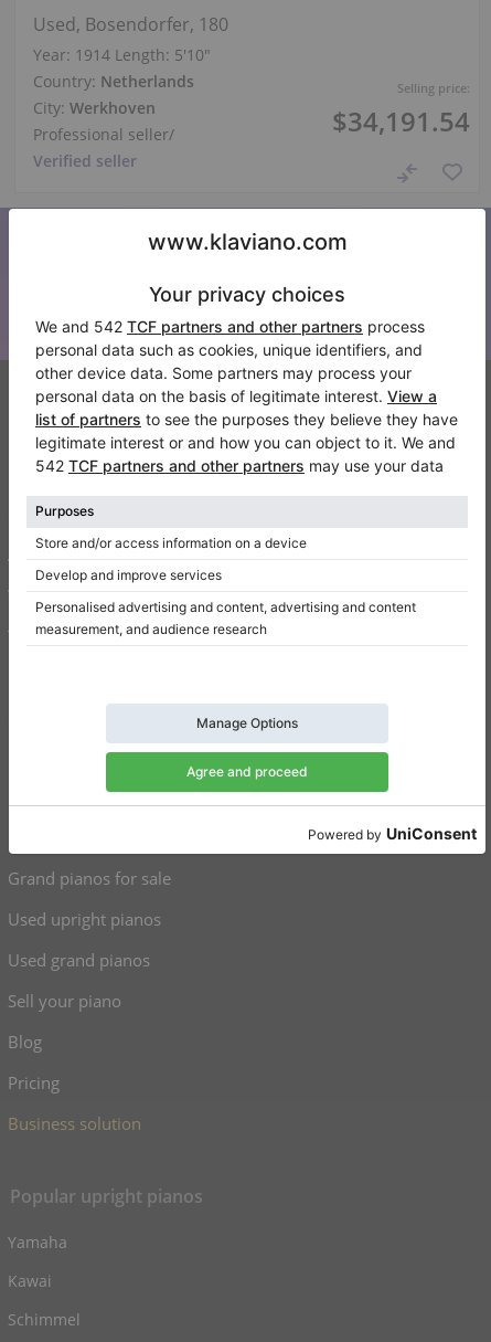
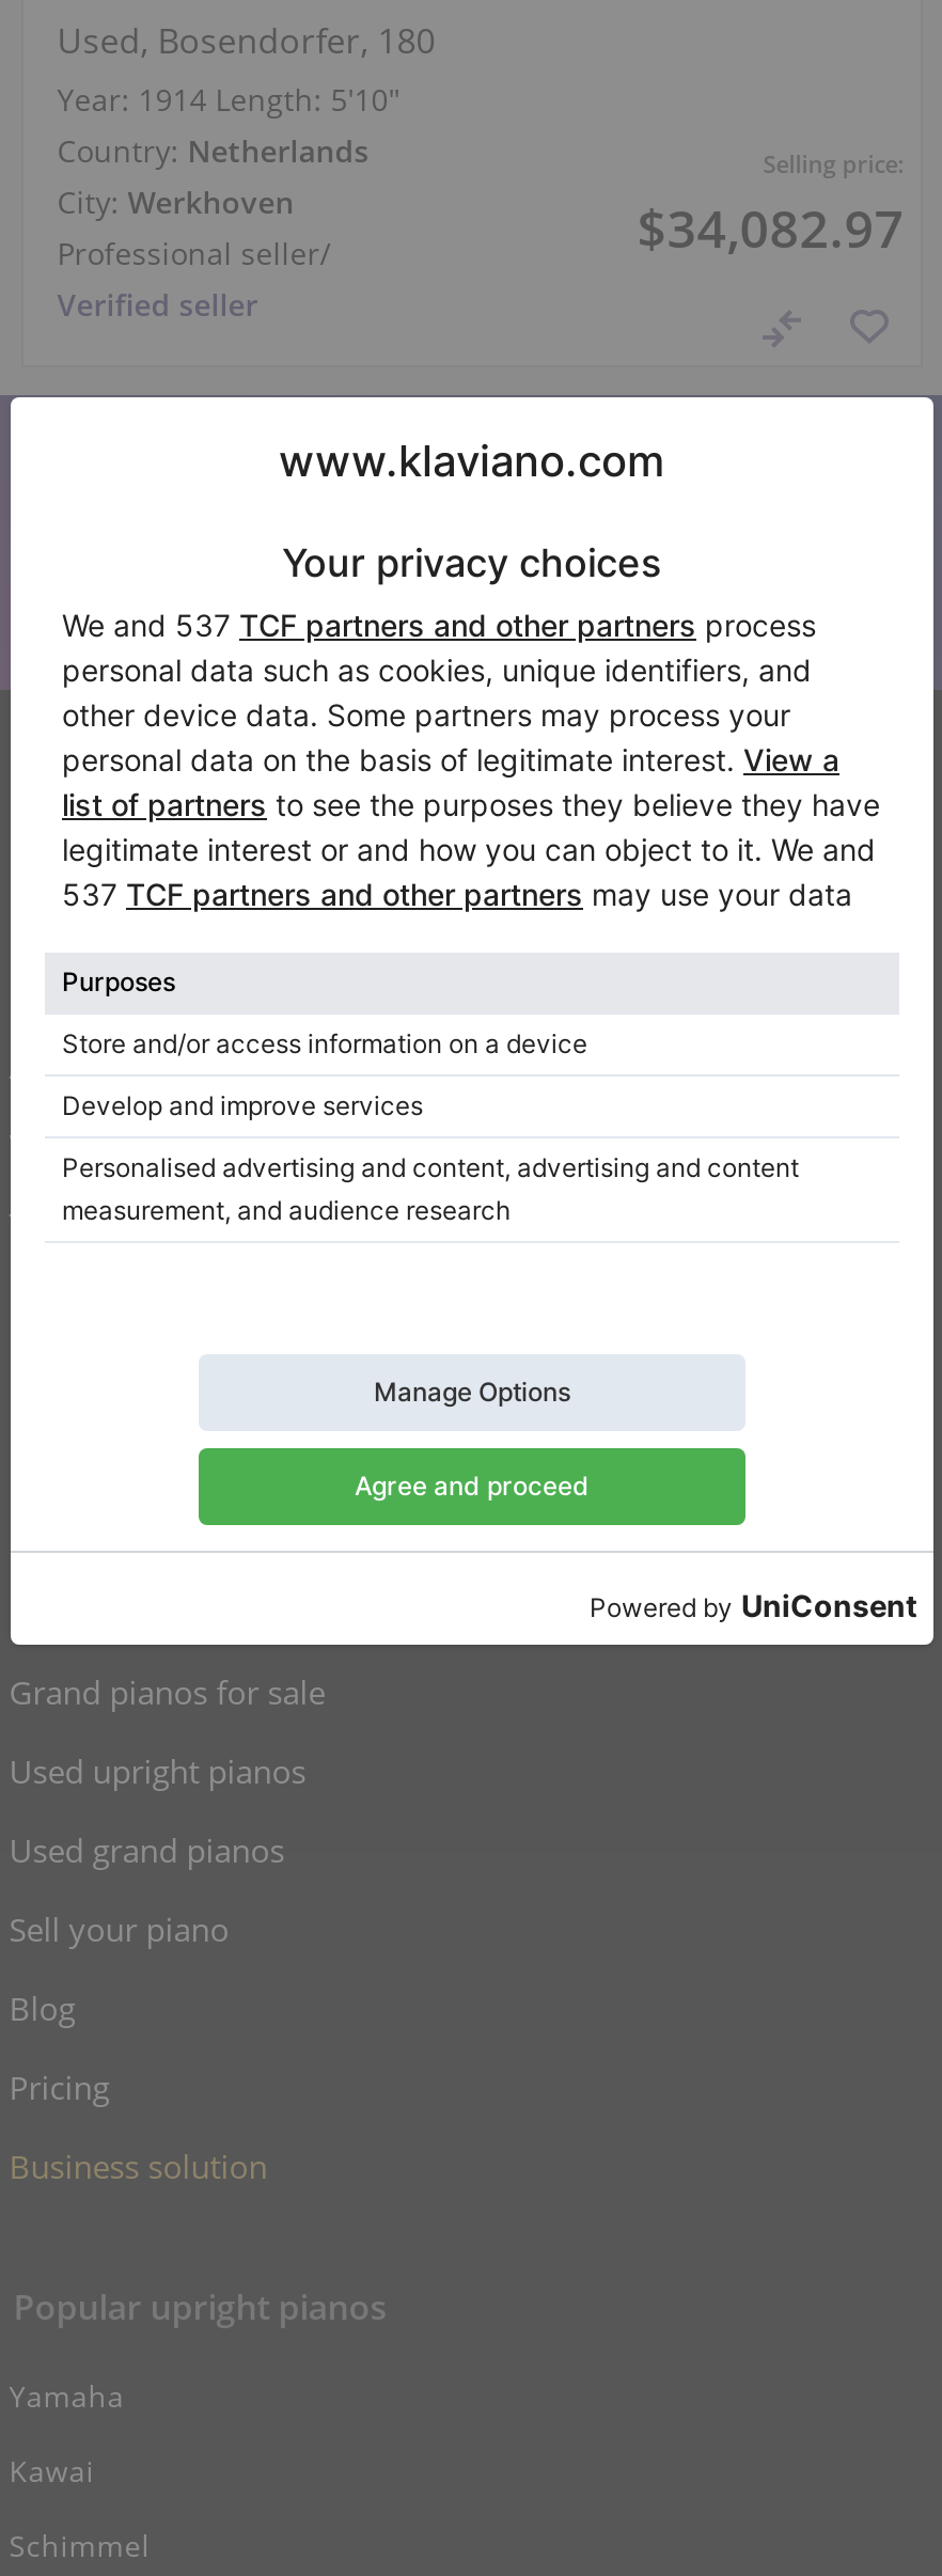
- $34,191.54
+ $34,082.97
